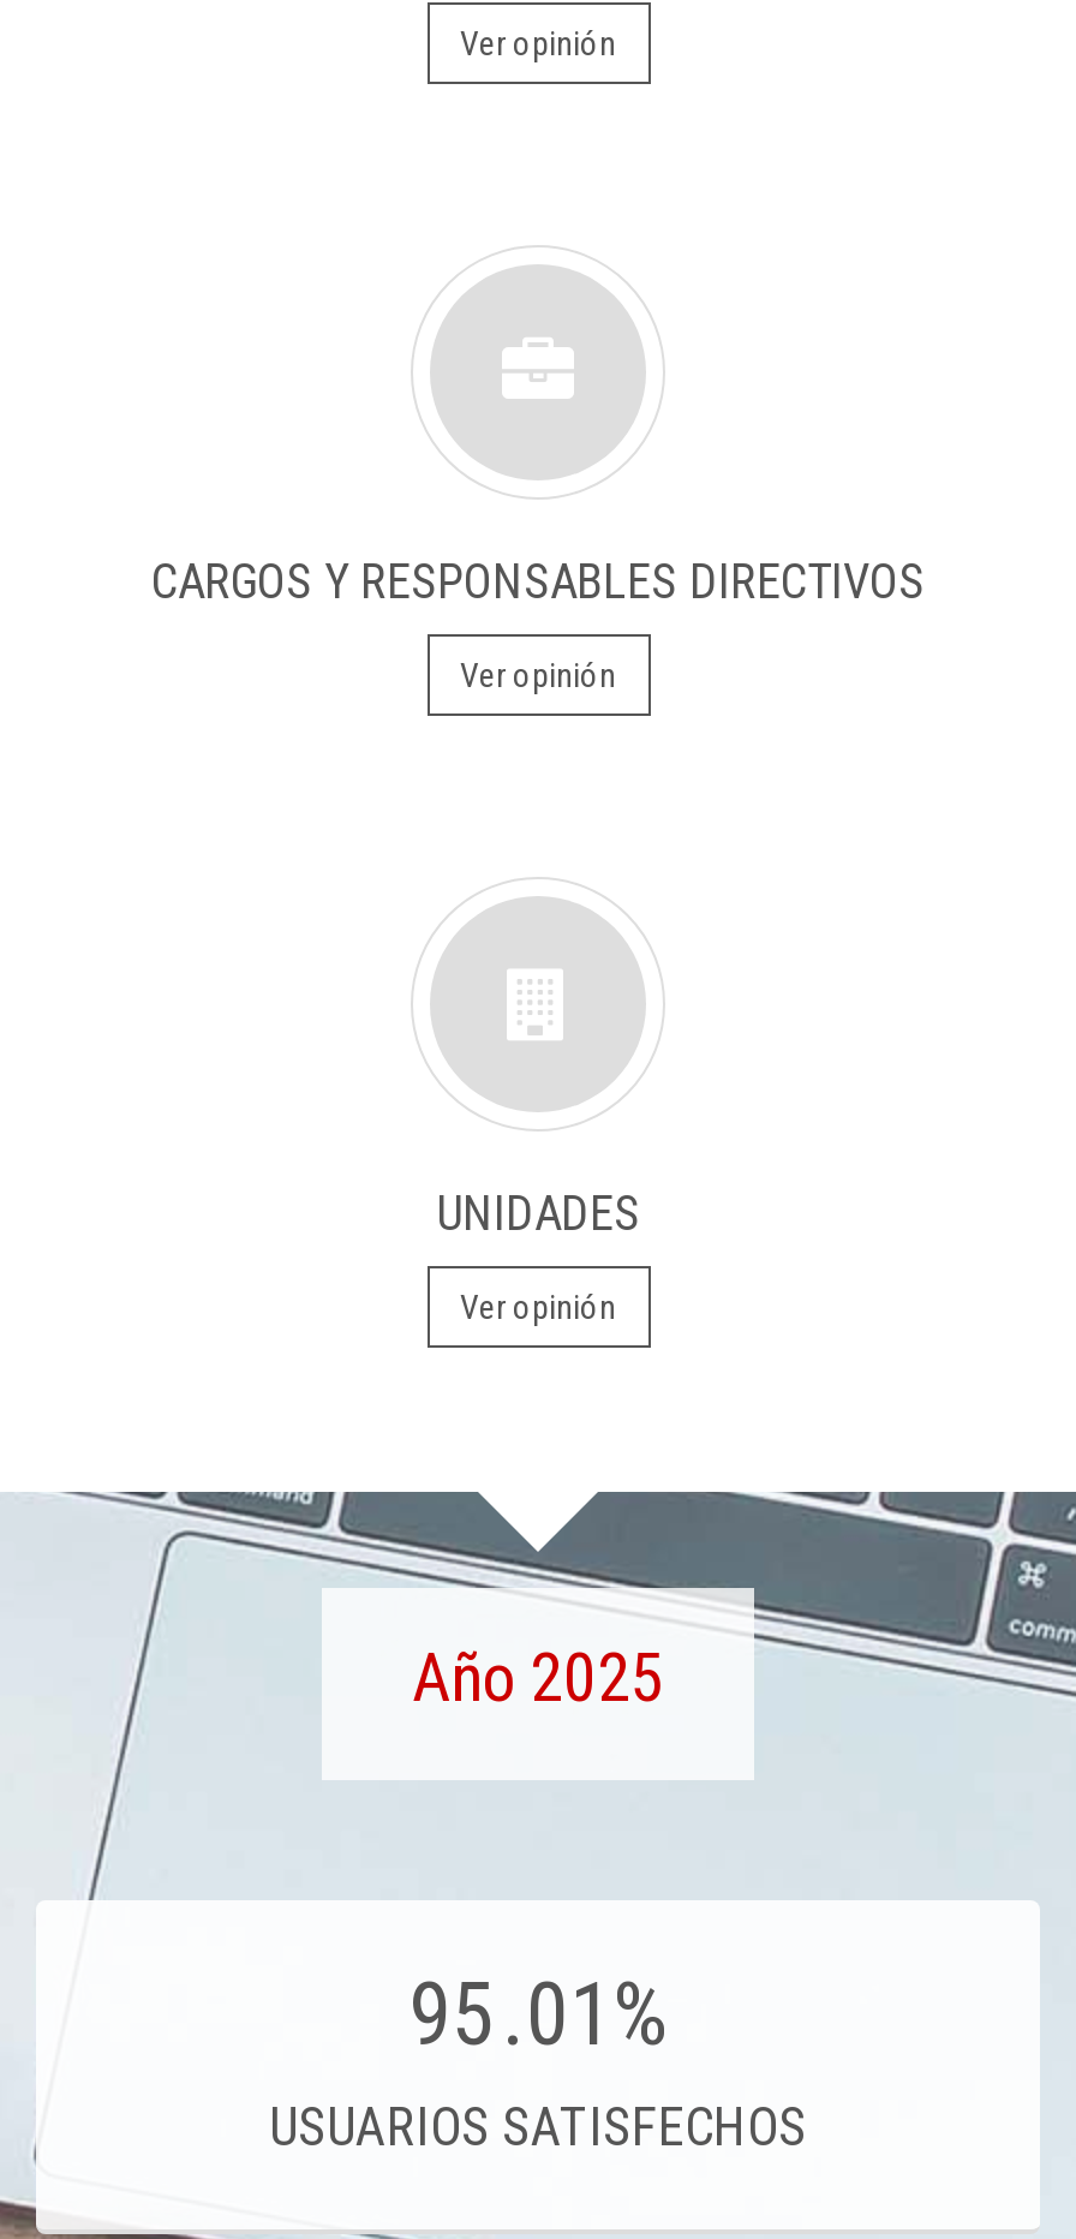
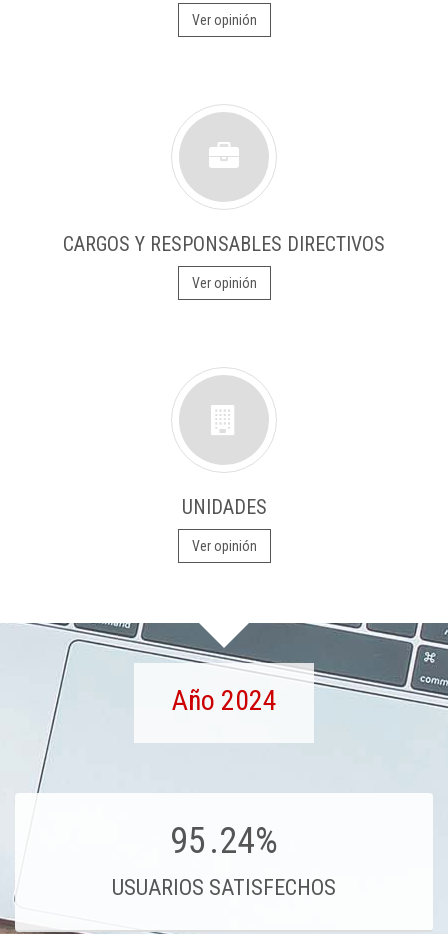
- Año 2025
+ Año 2024

- 95 .01%
+ 95 .24%
